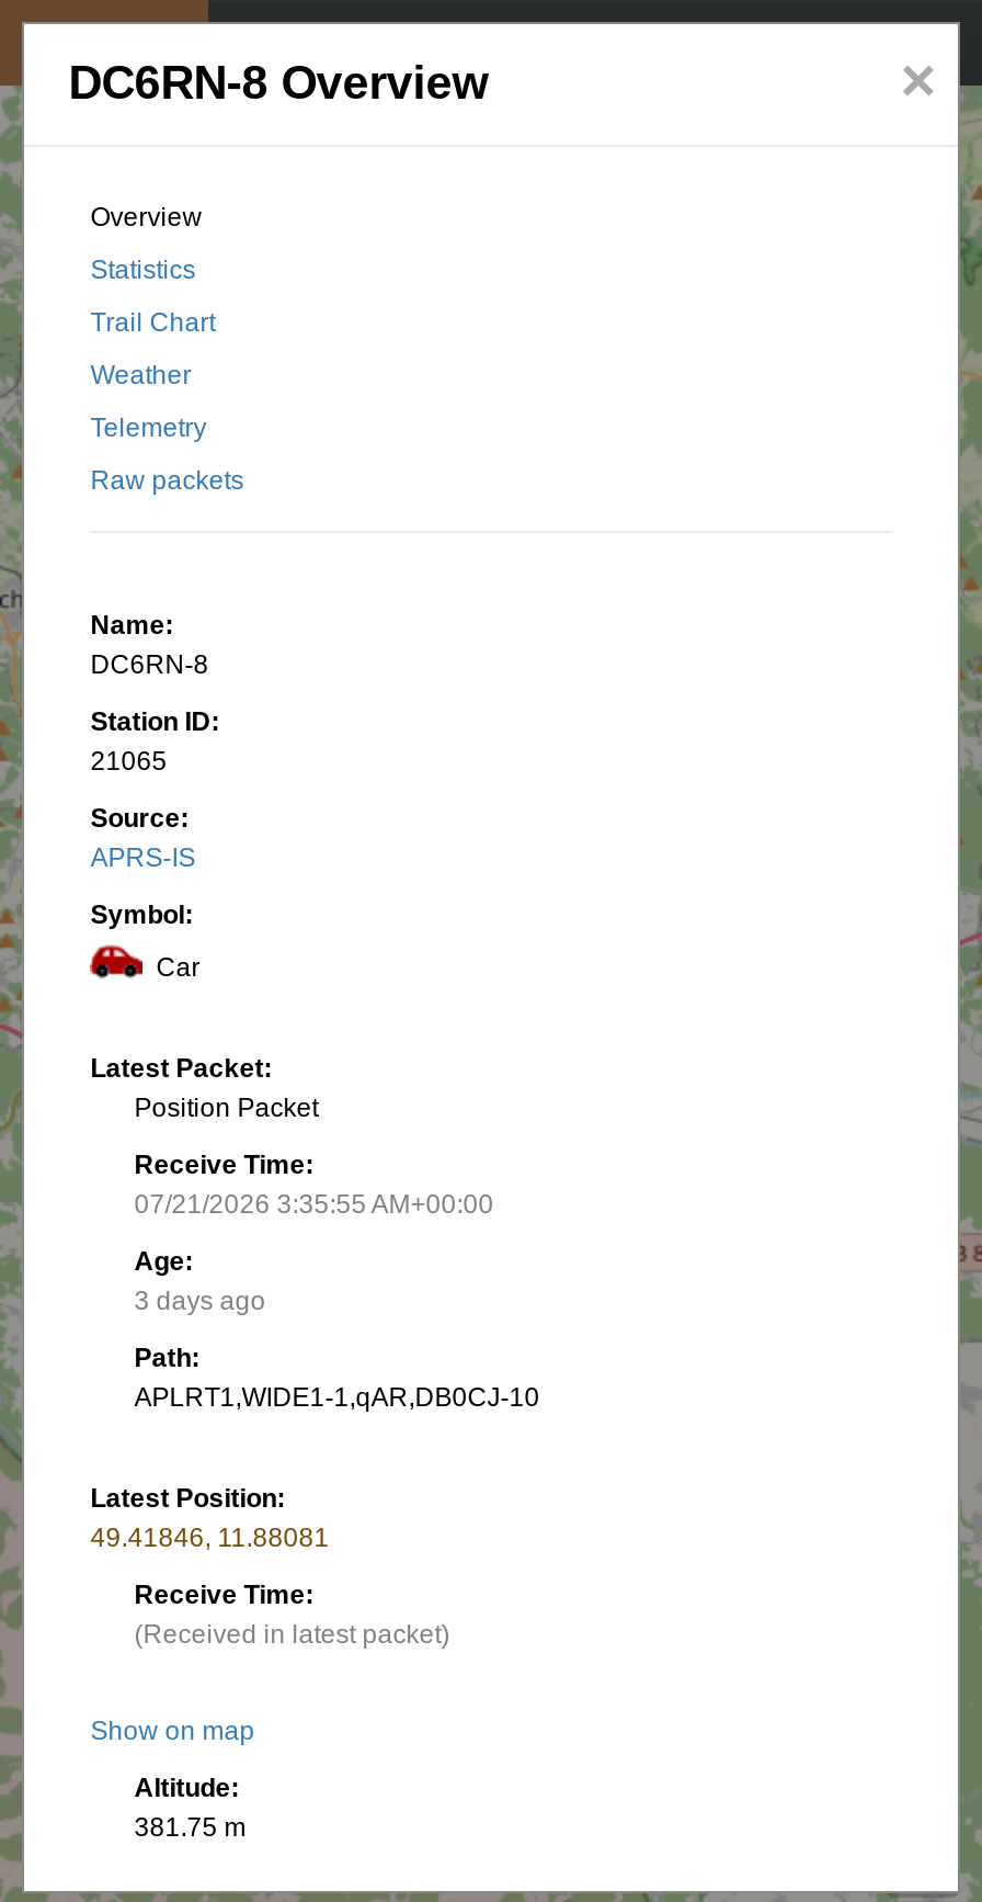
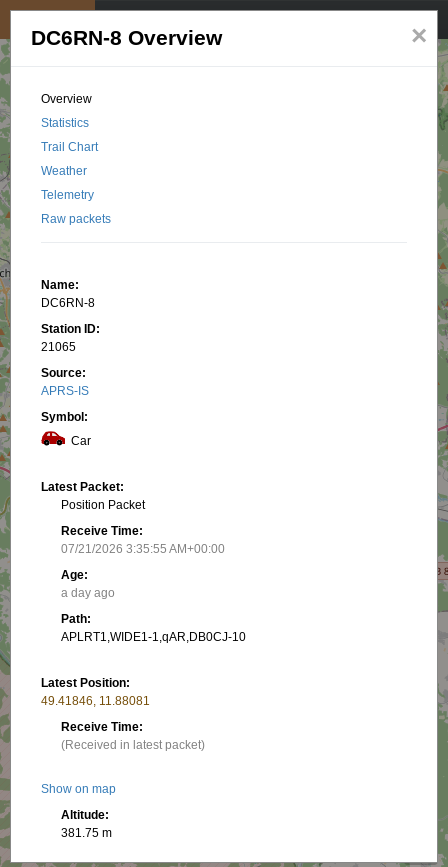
- 3 days ago
+ a day ago
